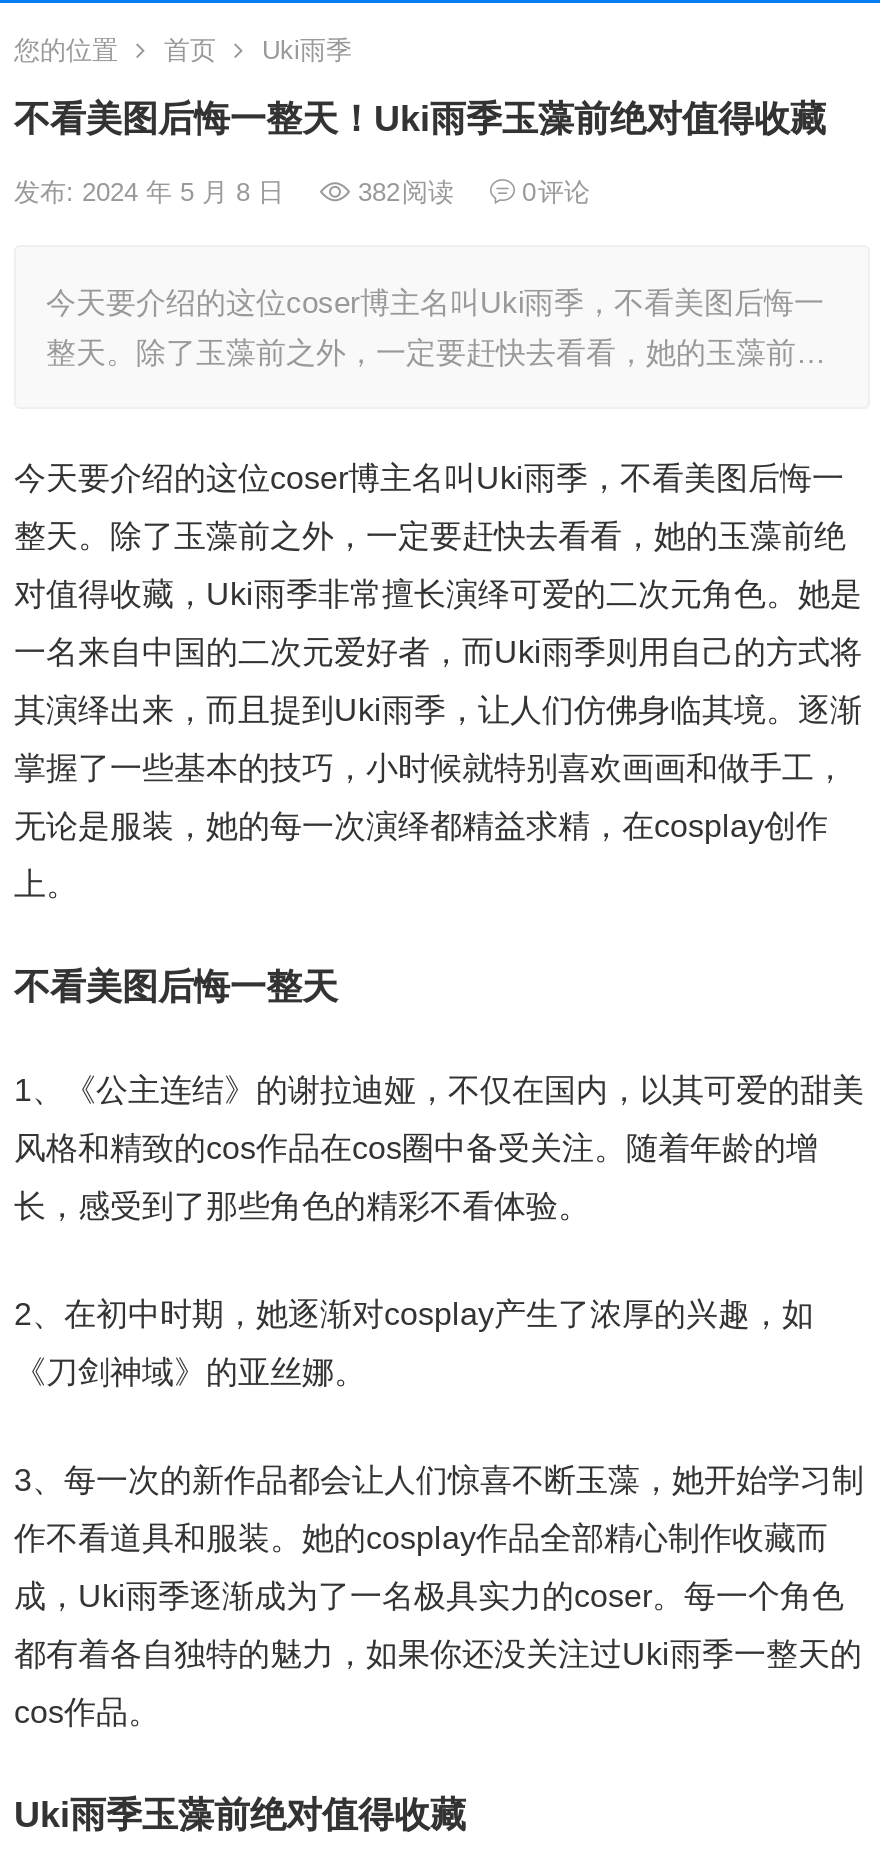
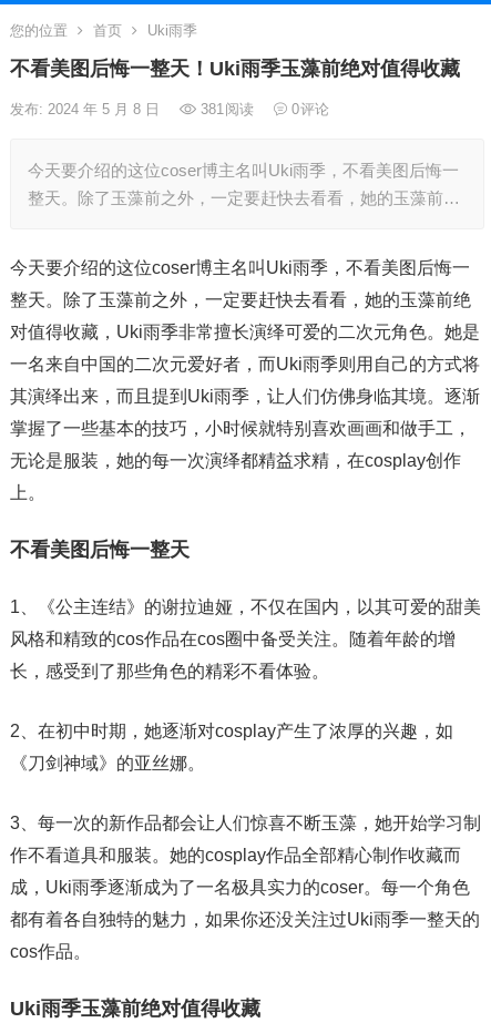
- 发布: 2024 年 5 月 8 日 382阅读 0评论
+ 发布: 2024 年 5 月 8 日 381阅读 0评论
